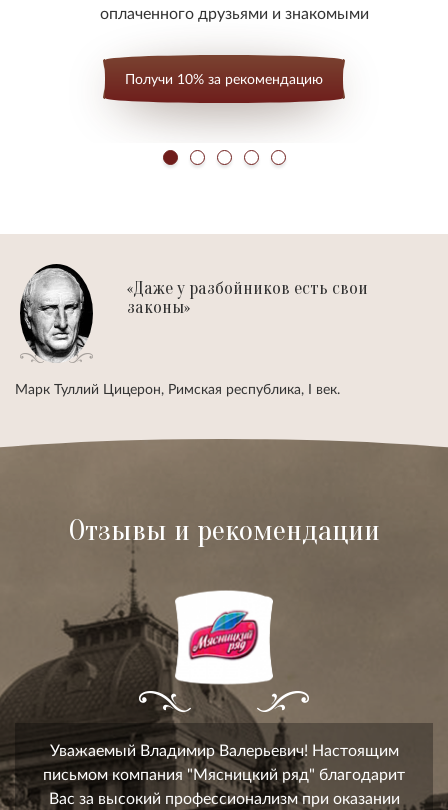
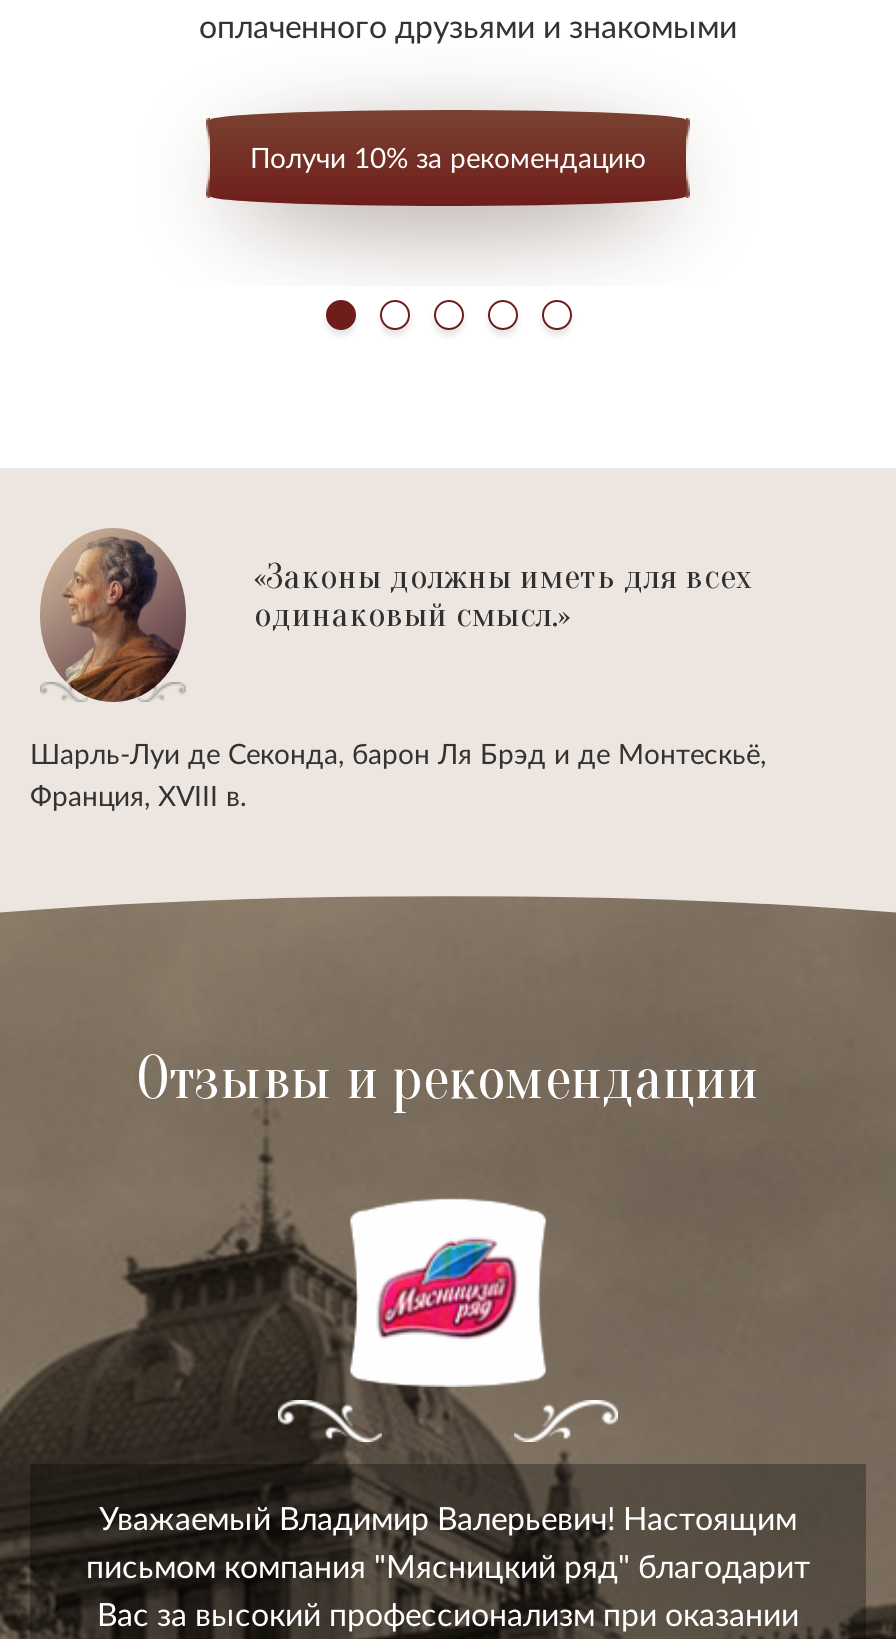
- [image]
- Марк Туллий Цицерон, Римская республика, I век.
+ [image]
+ Шарль-Луи де Секонда, барон Ля Брэд и де Монтескьё,
+ Франция, XVIII в.

- «Даже у разбойников есть свои
- законы»
+ «Законы должны иметь для всех
+ одинаковый смысл.»
